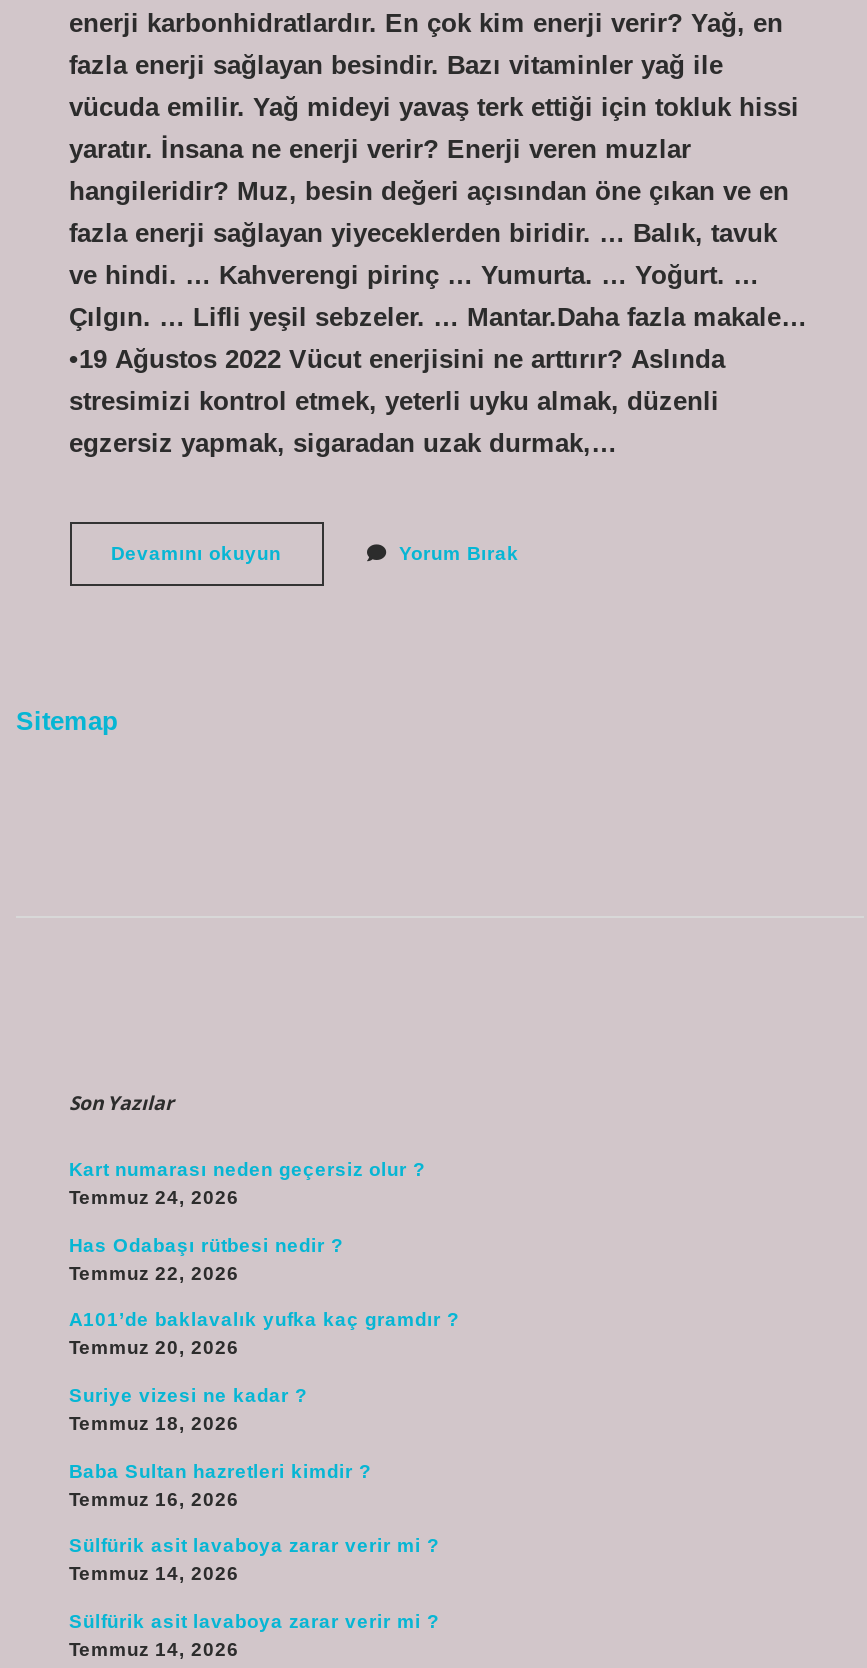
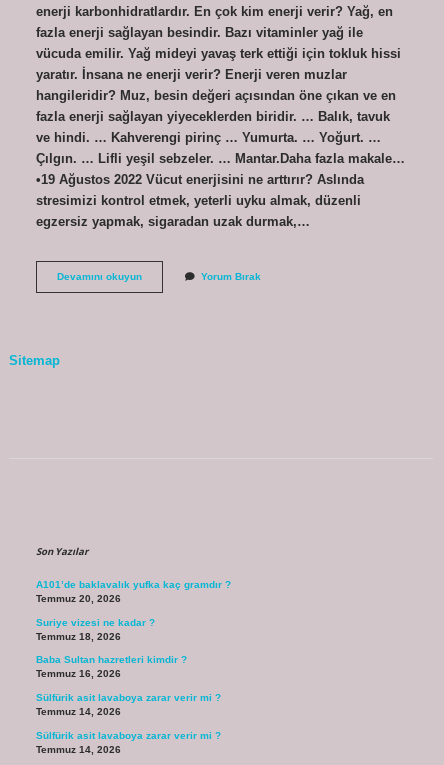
- Kart numarası neden geçersiz olur ?
- Temmuz 24, 2026
- Has Odabaşı rütbesi nedir ?
- Temmuz 22, 2026
